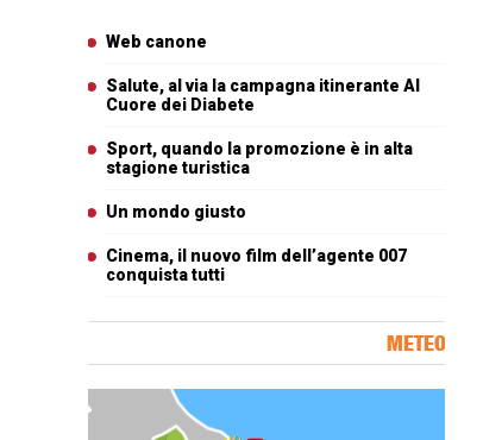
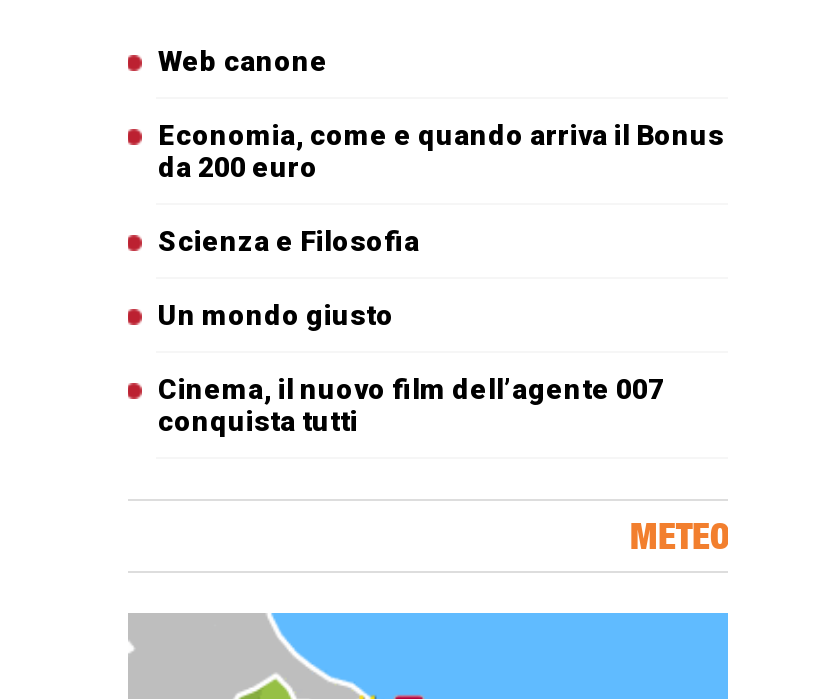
- Salute, al via la campagna itinerante Al
- Cuore dei Diabete
+ Economia, come e quando arriva il Bonus
+ da 200 euro

- Sport, quando la promozione è in alta
- stagione turistica
+ Scienza e Filosofia
